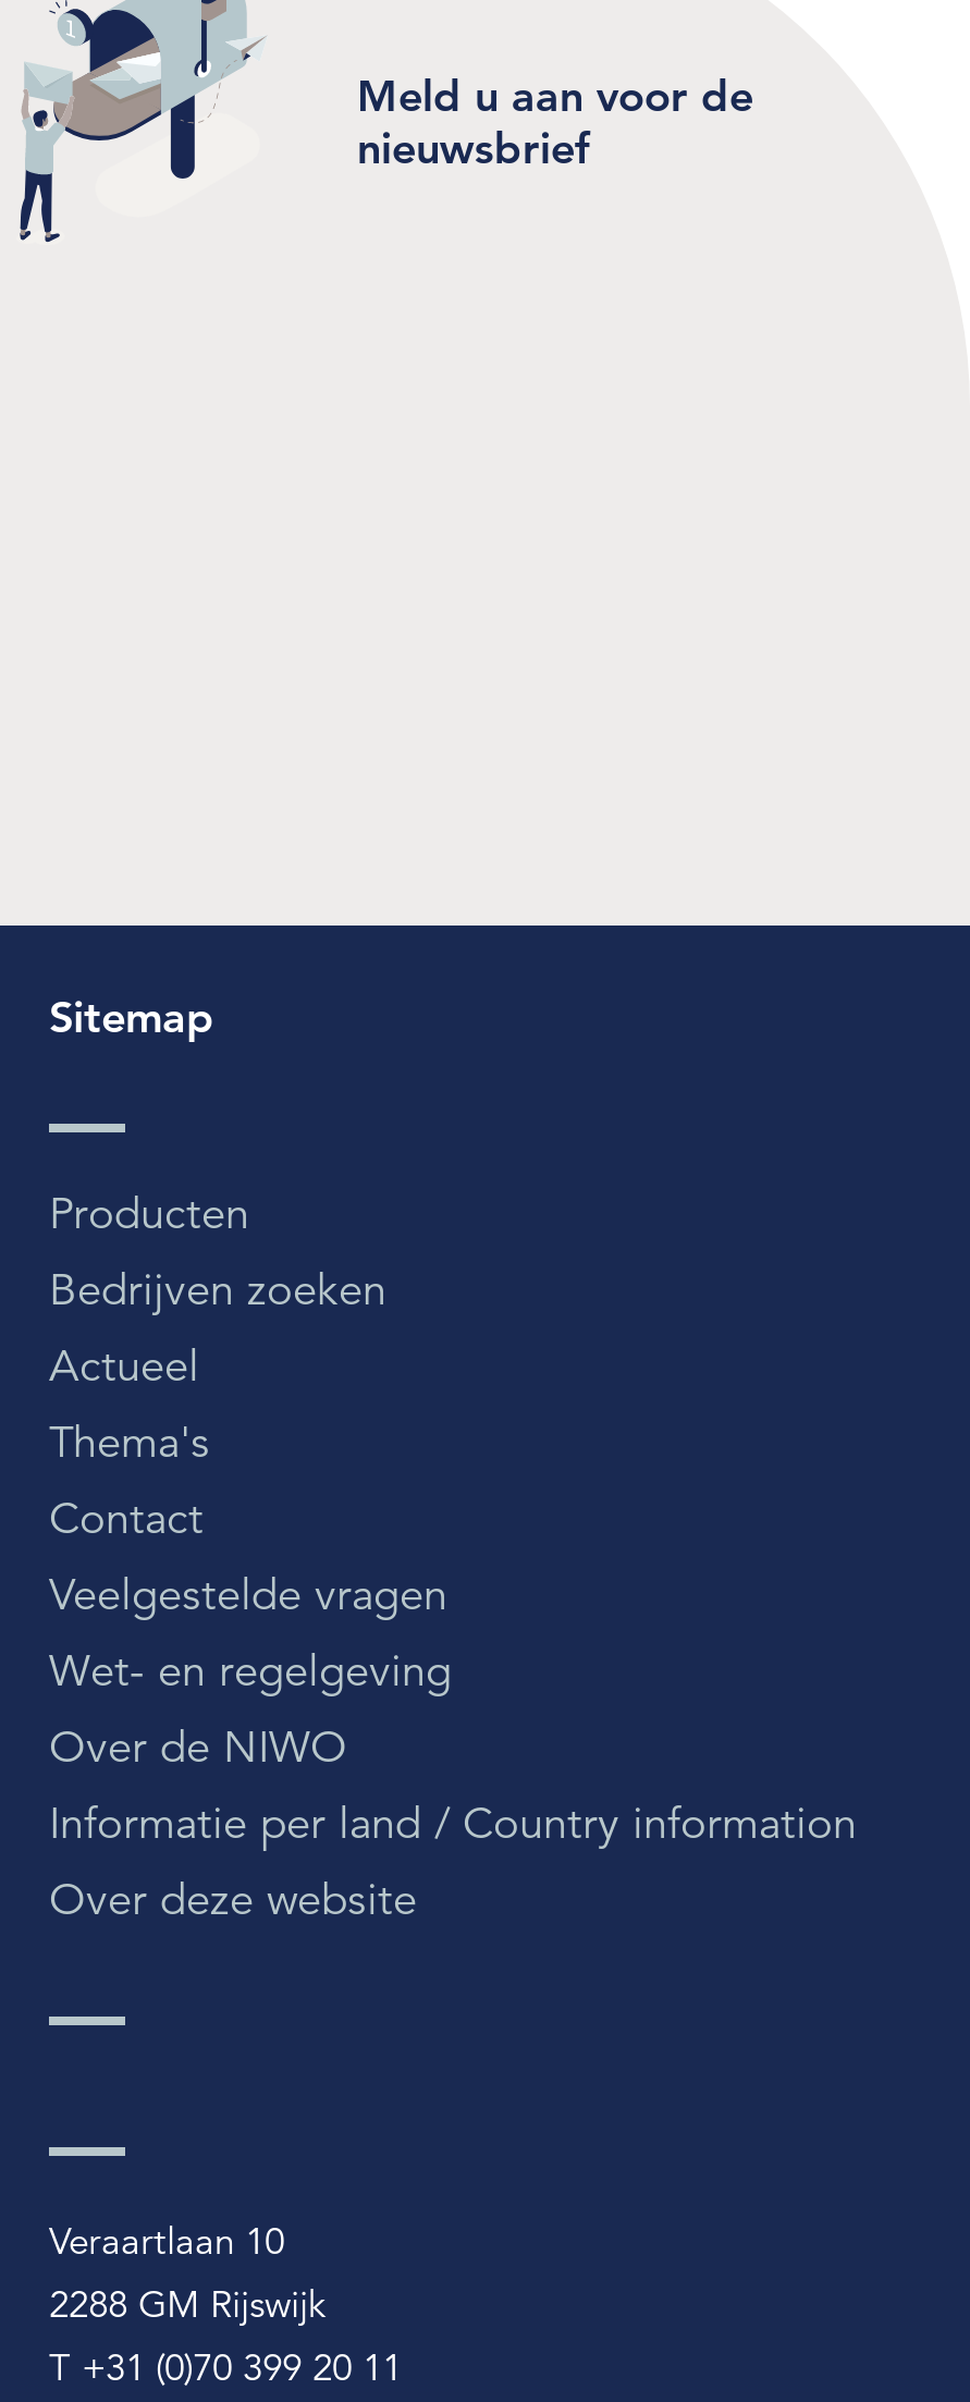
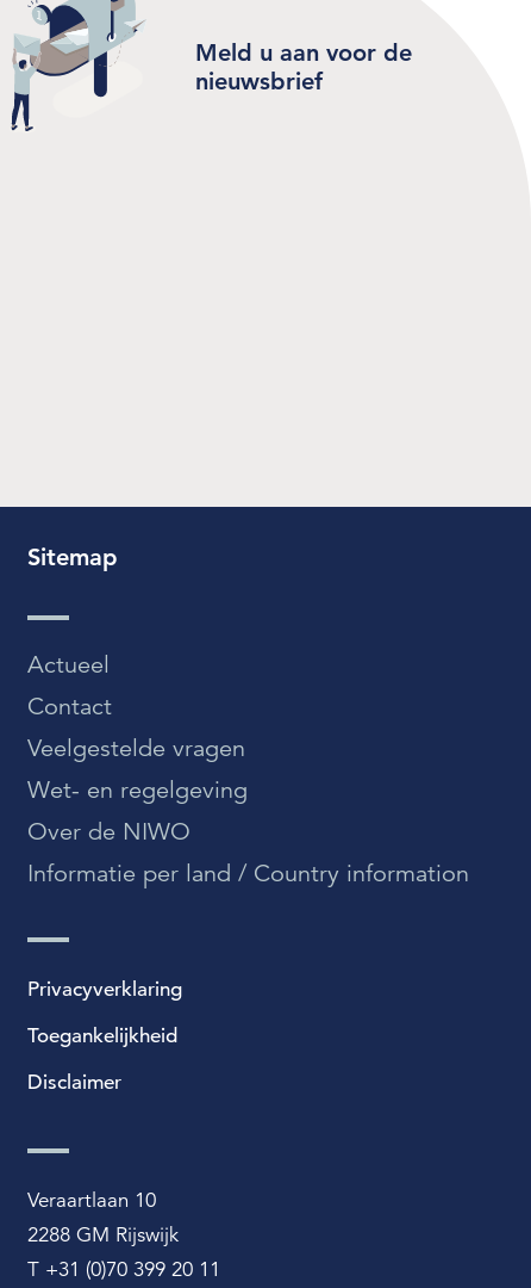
- Producten
- Bedrijven zoeken

moved up: Actueel

- Thema's

moved up: Contact | Veelgestelde vragen | Wet- en regelgeving | Over de NIWO | Informatie per land / Country information

- Over deze website
+ Privacyverklaring
+ Toegankelijkheid
+ Disclaimer
